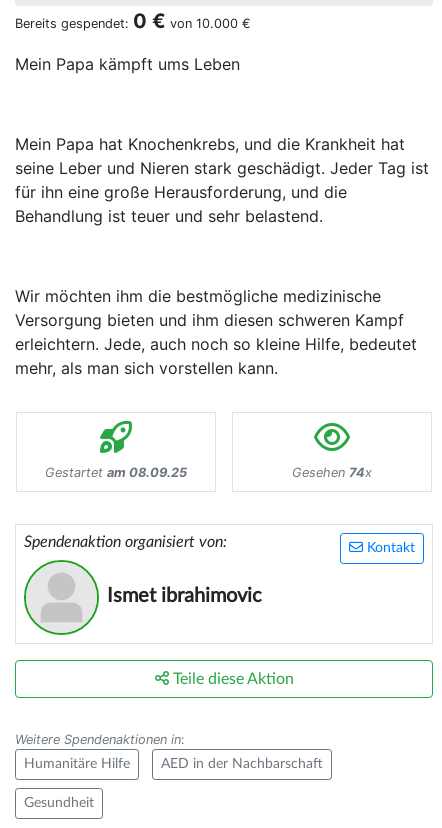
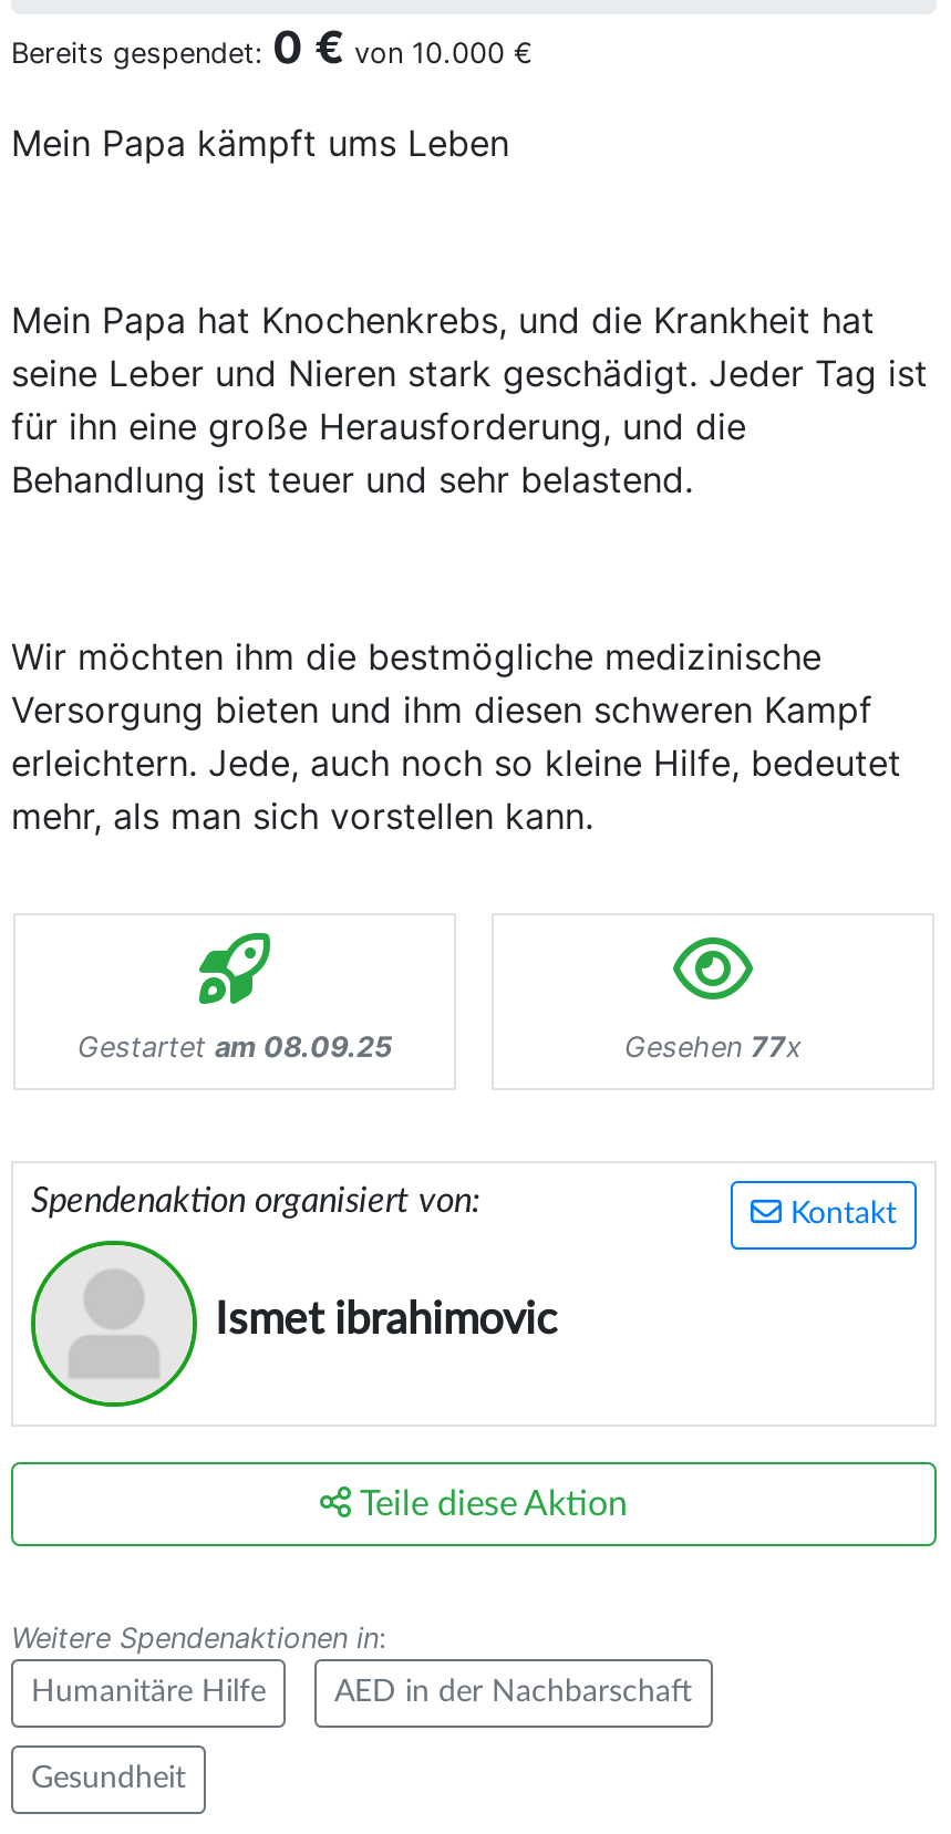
- Gesehen 74x
+ Gesehen 77x
